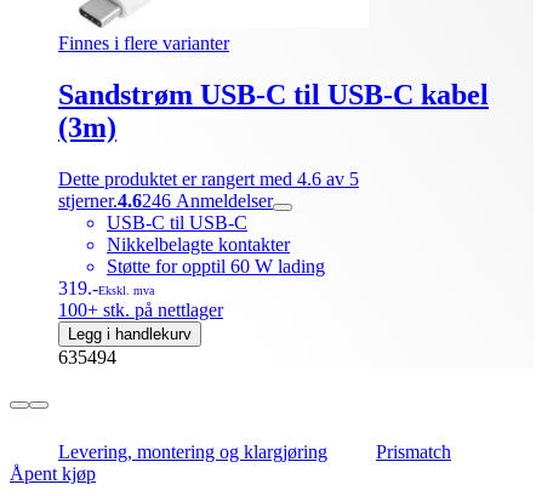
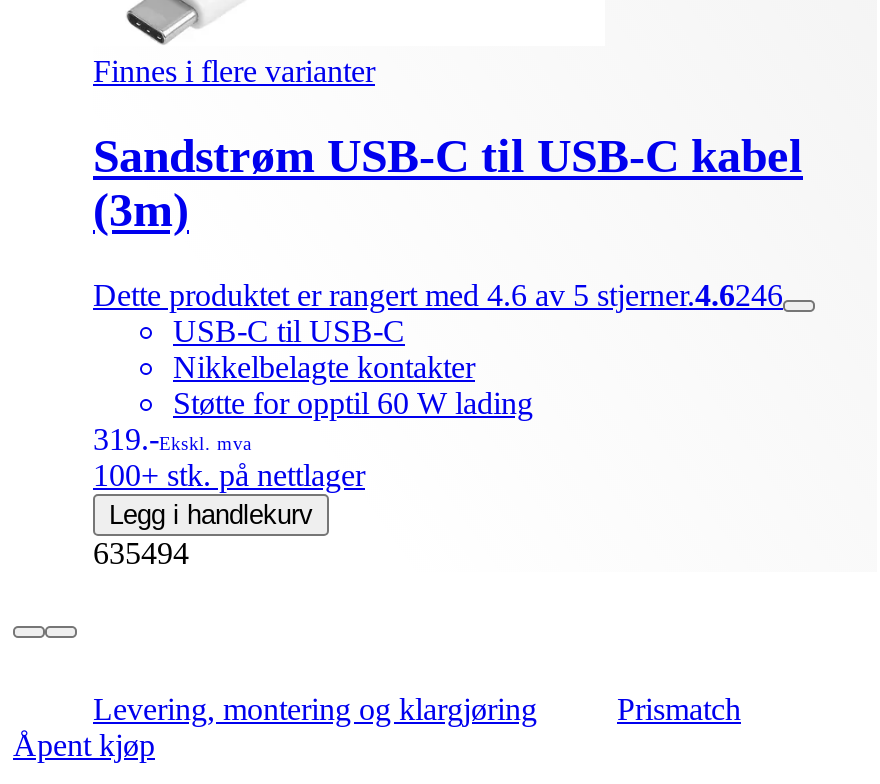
- Dette produktet er rangert med 4.6 av 5
- stjerner.4.6246 Anmeldelser
+ Dette produktet er rangert med 4.6 av 5 stjerner.4.6246
